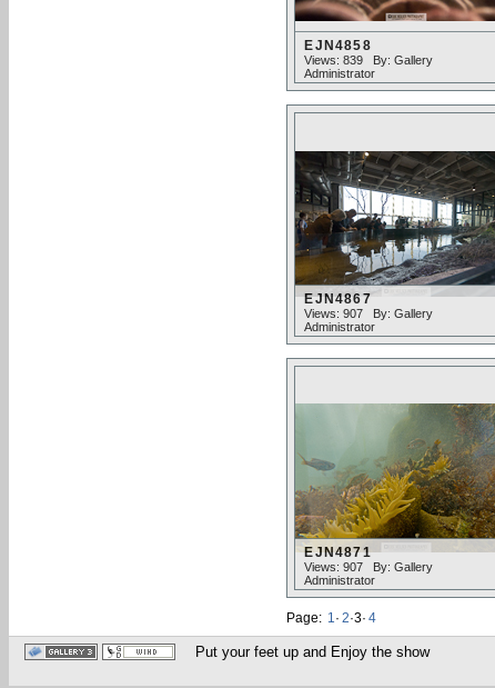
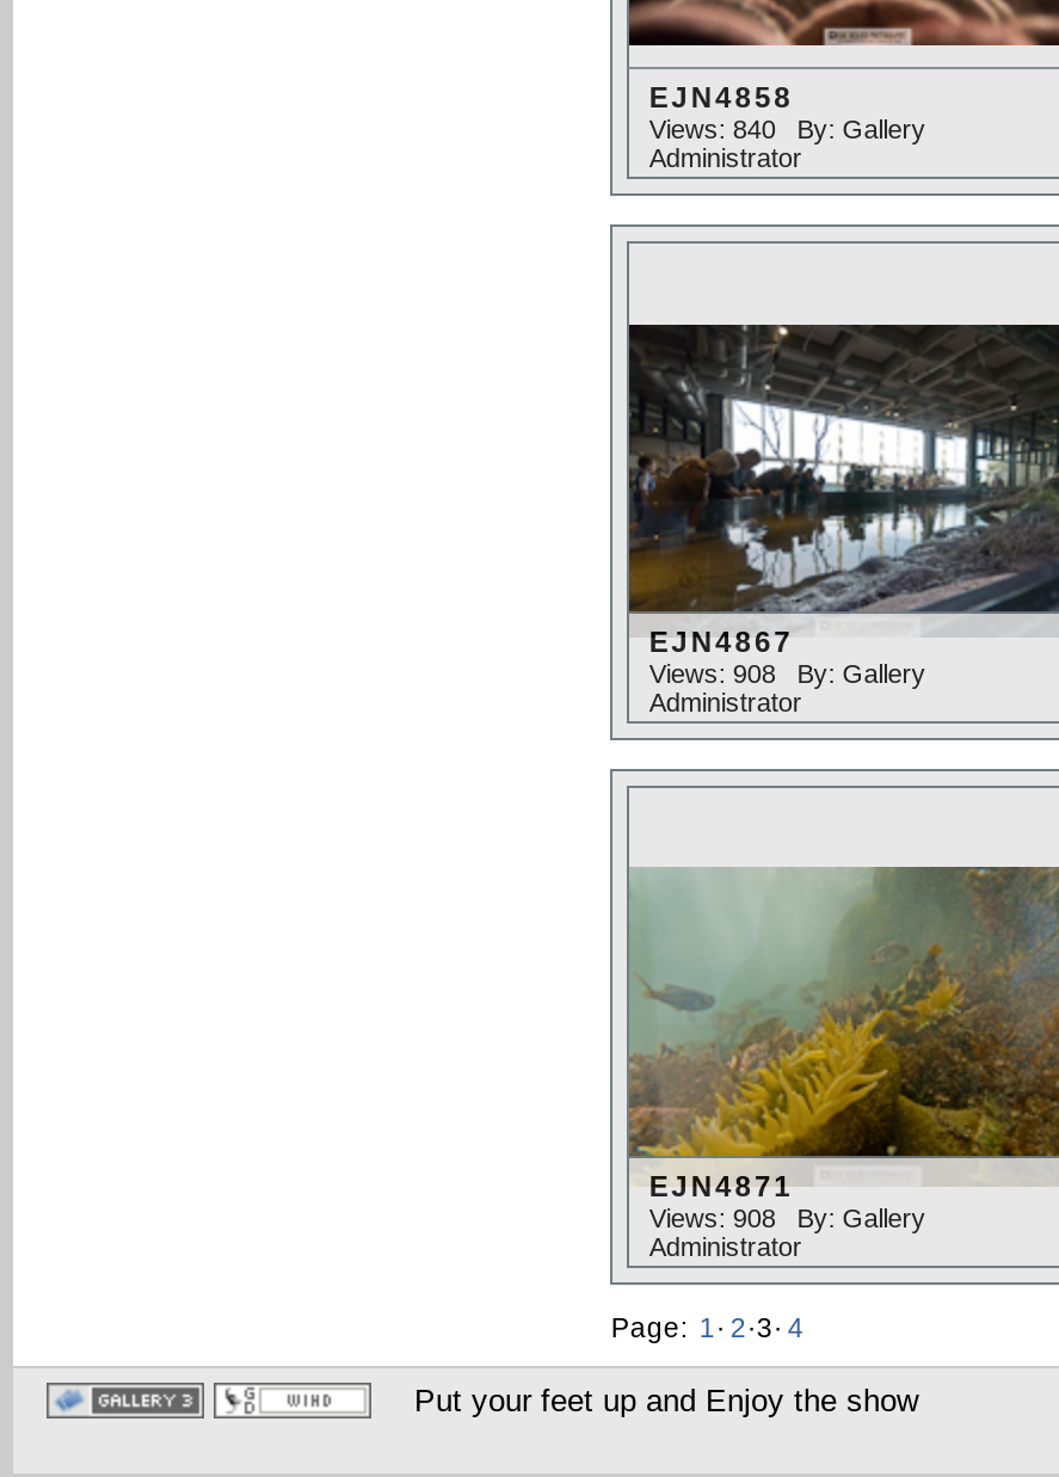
- Views: 839 By: Gallery
+ Views: 840 By: Gallery

- Views: 907 By: Gallery
+ Views: 908 By: Gallery

- Views: 907 By: Gallery
+ Views: 908 By: Gallery
